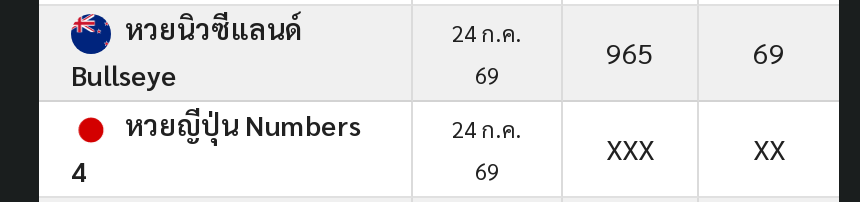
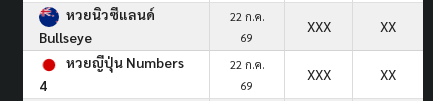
- 24 ก.ค.
+ 22 ก.ค.

- 965
- 69
+ XXX
+ XX

- 24 ก.ค.
+ 22 ก.ค.
